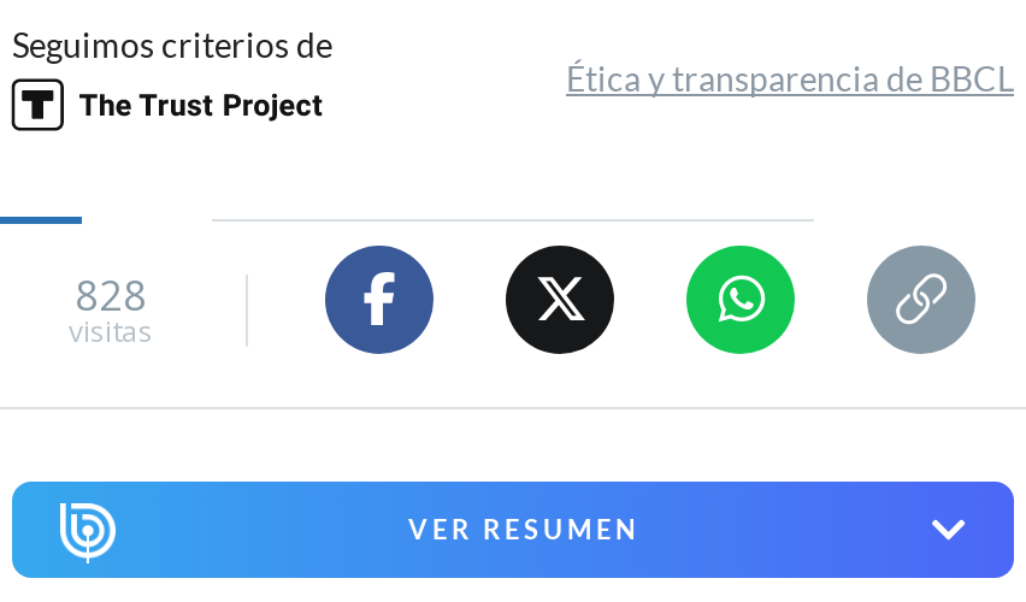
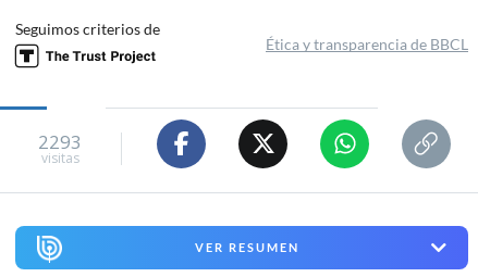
- 828
+ 2293
